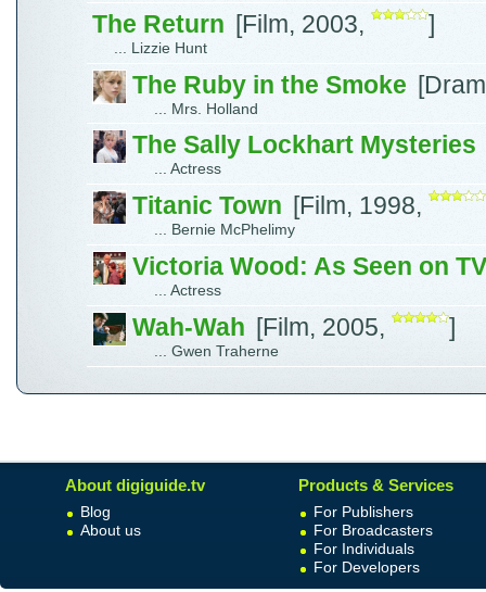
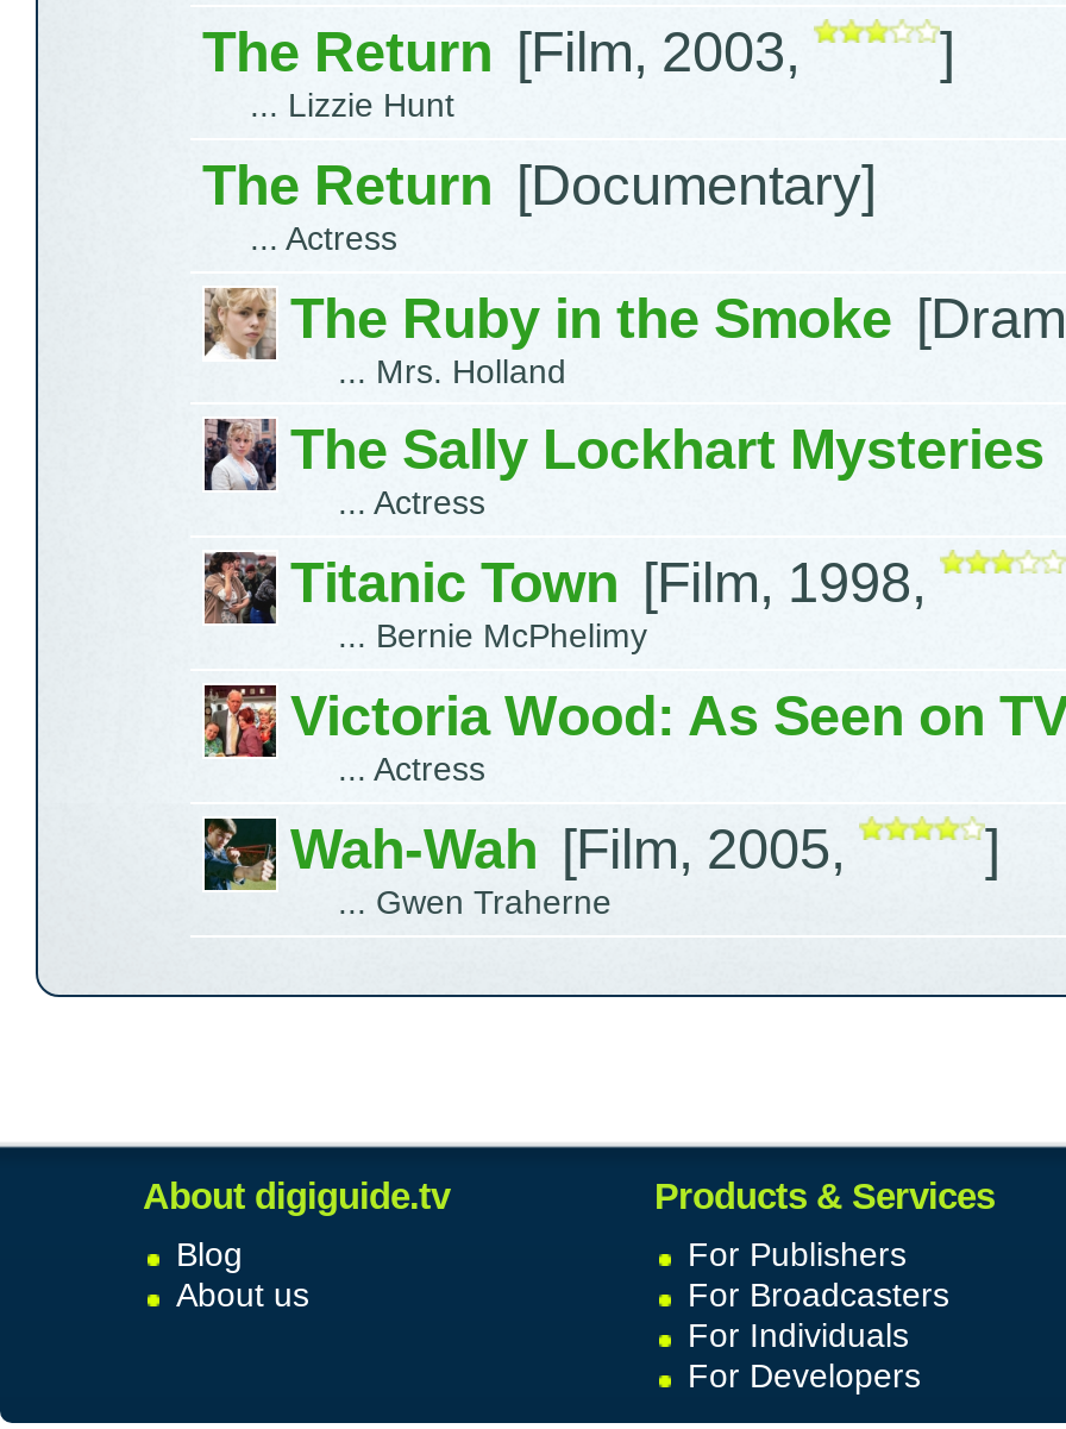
+ The Return [Documentary]
+ ... Actress
